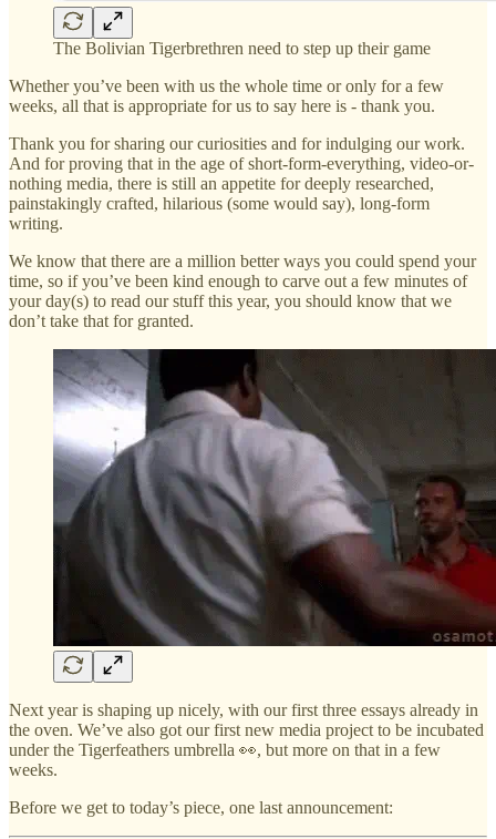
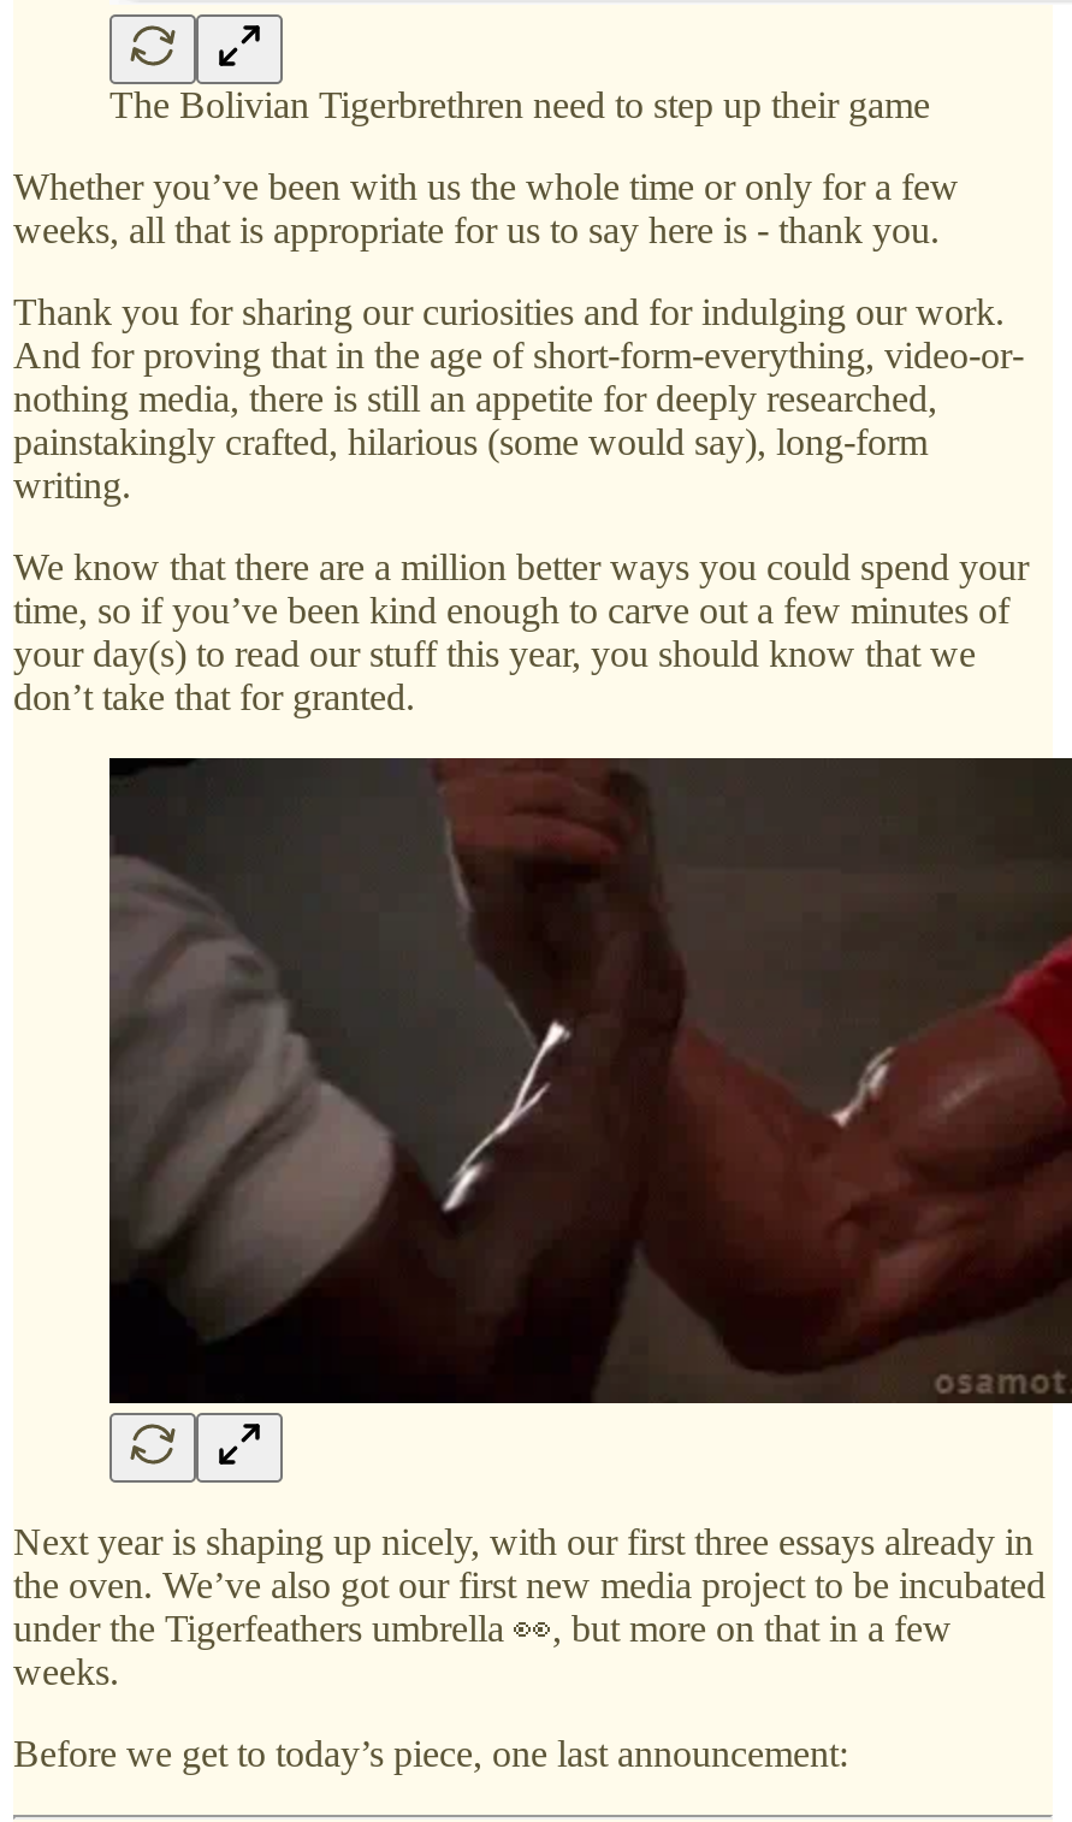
- [image]
+ [image]
